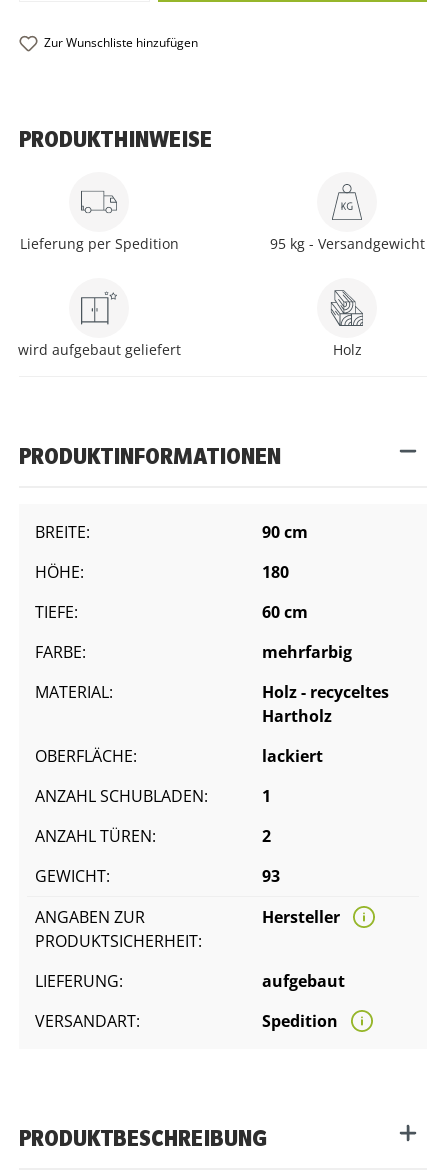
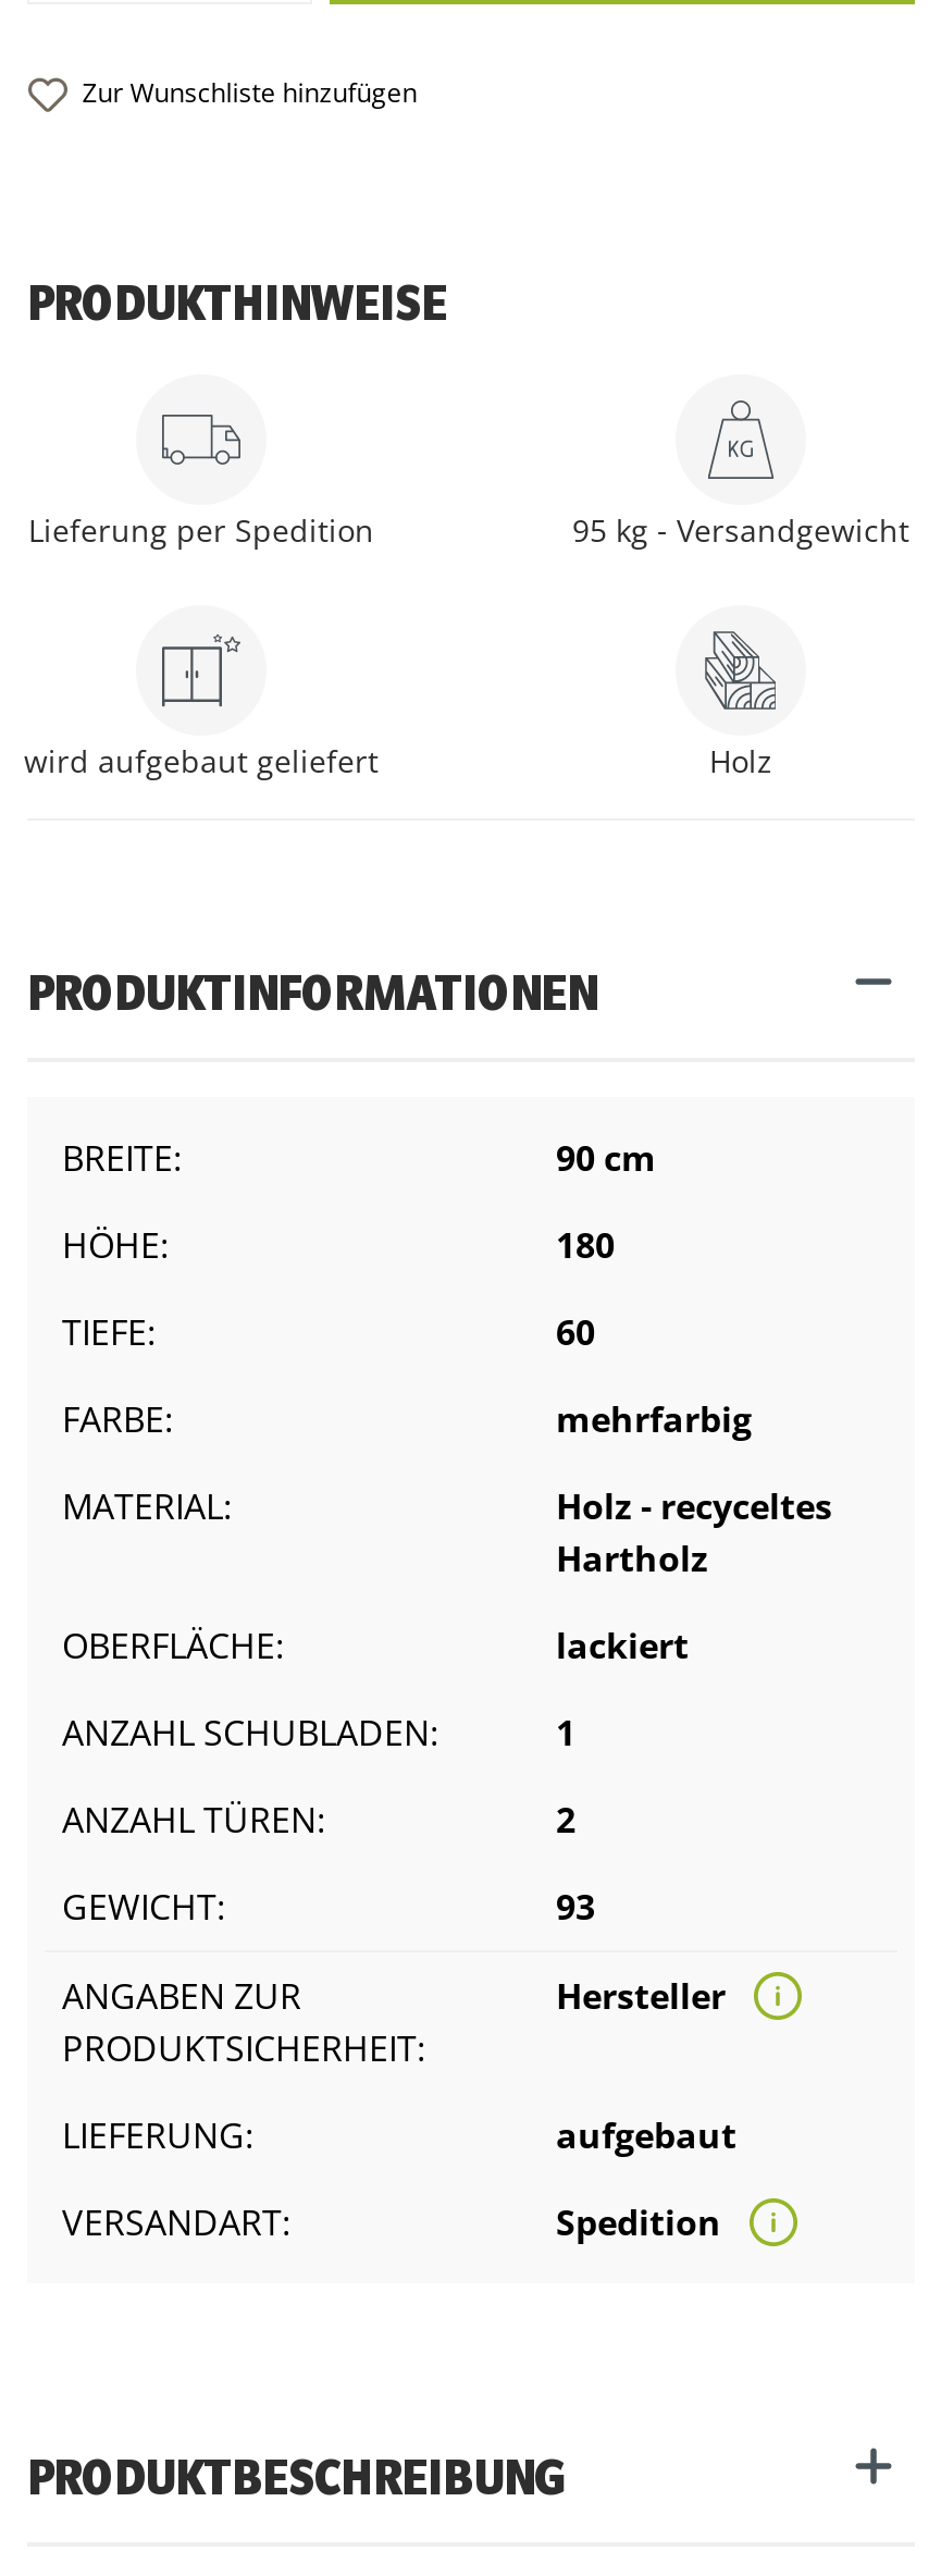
- 60 cm
+ 60
